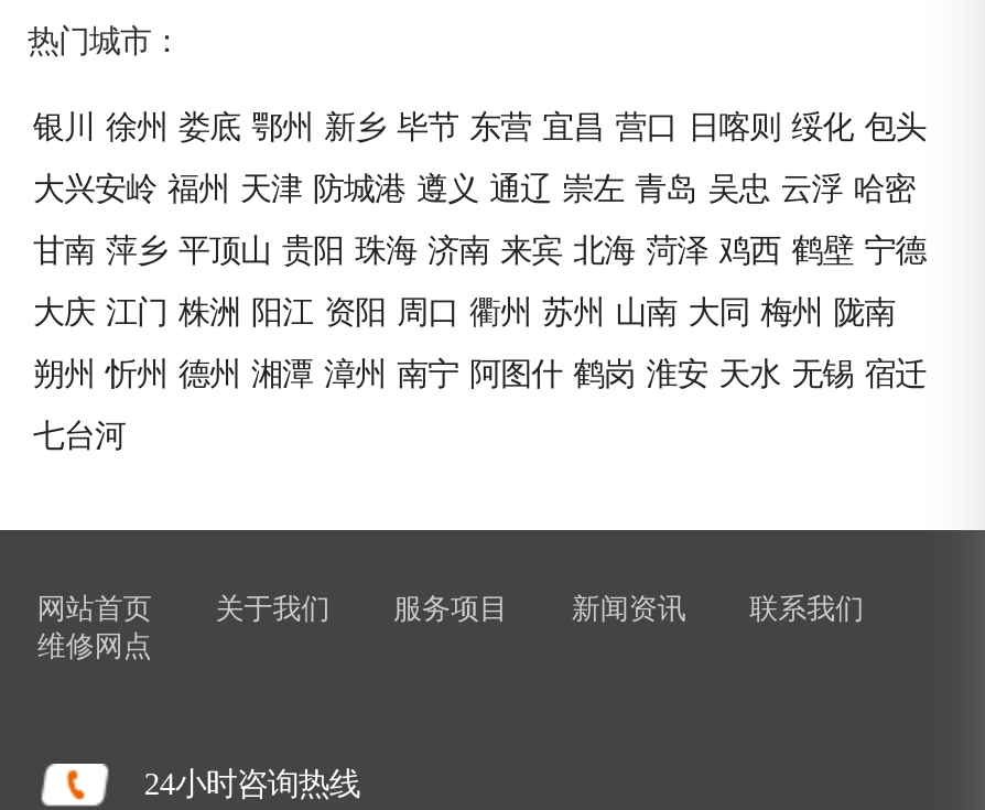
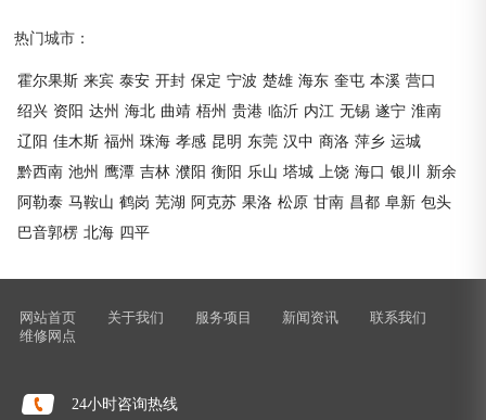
- 银川 徐州 娄底 鄂州 新乡 毕节 东营 宜昌 营口 日喀则 绥化 包头
+ 霍尔果斯 来宾 泰安 开封 保定 宁波 楚雄 海东 奎屯 本溪 营口

- 大兴安岭 福州 天津 防城港 遵义 通辽 崇左 青岛 吴忠 云浮 哈密
+ 绍兴 资阳 达州 海北 曲靖 梧州 贵港 临沂 内江 无锡 遂宁 淮南

- 甘南 萍乡 平顶山 贵阳 珠海 济南 来宾 北海 菏泽 鸡西 鹤壁 宁德
+ 辽阳 佳木斯 福州 珠海 孝感 昆明 东莞 汉中 商洛 萍乡 运城

- 大庆 江门 株洲 阳江 资阳 周口 衢州 苏州 山南 大同 梅州 陇南
+ 黔西南 池州 鹰潭 吉林 濮阳 衡阳 乐山 塔城 上饶 海口 银川 新余

- 朔州 忻州 德州 湘潭 漳州 南宁 阿图什 鹤岗 淮安 天水 无锡 宿迁
+ 阿勒泰 马鞍山 鹤岗 芜湖 阿克苏 果洛 松原 甘南 昌都 阜新 包头

- 七台河
+ 巴音郭楞 北海 四平
